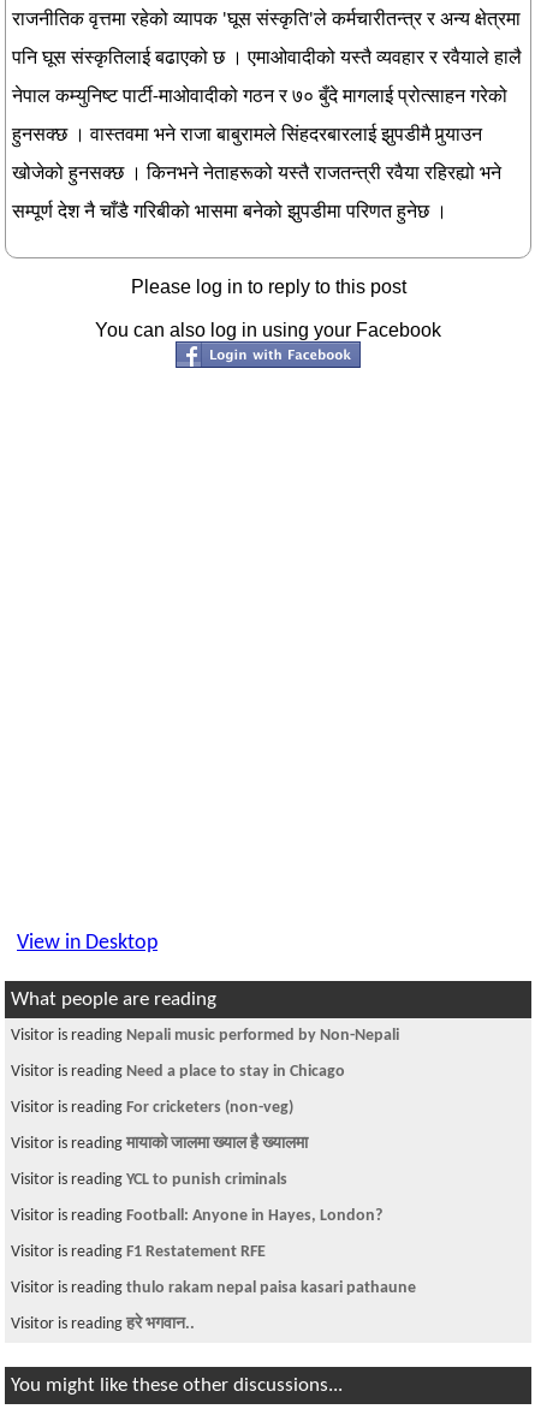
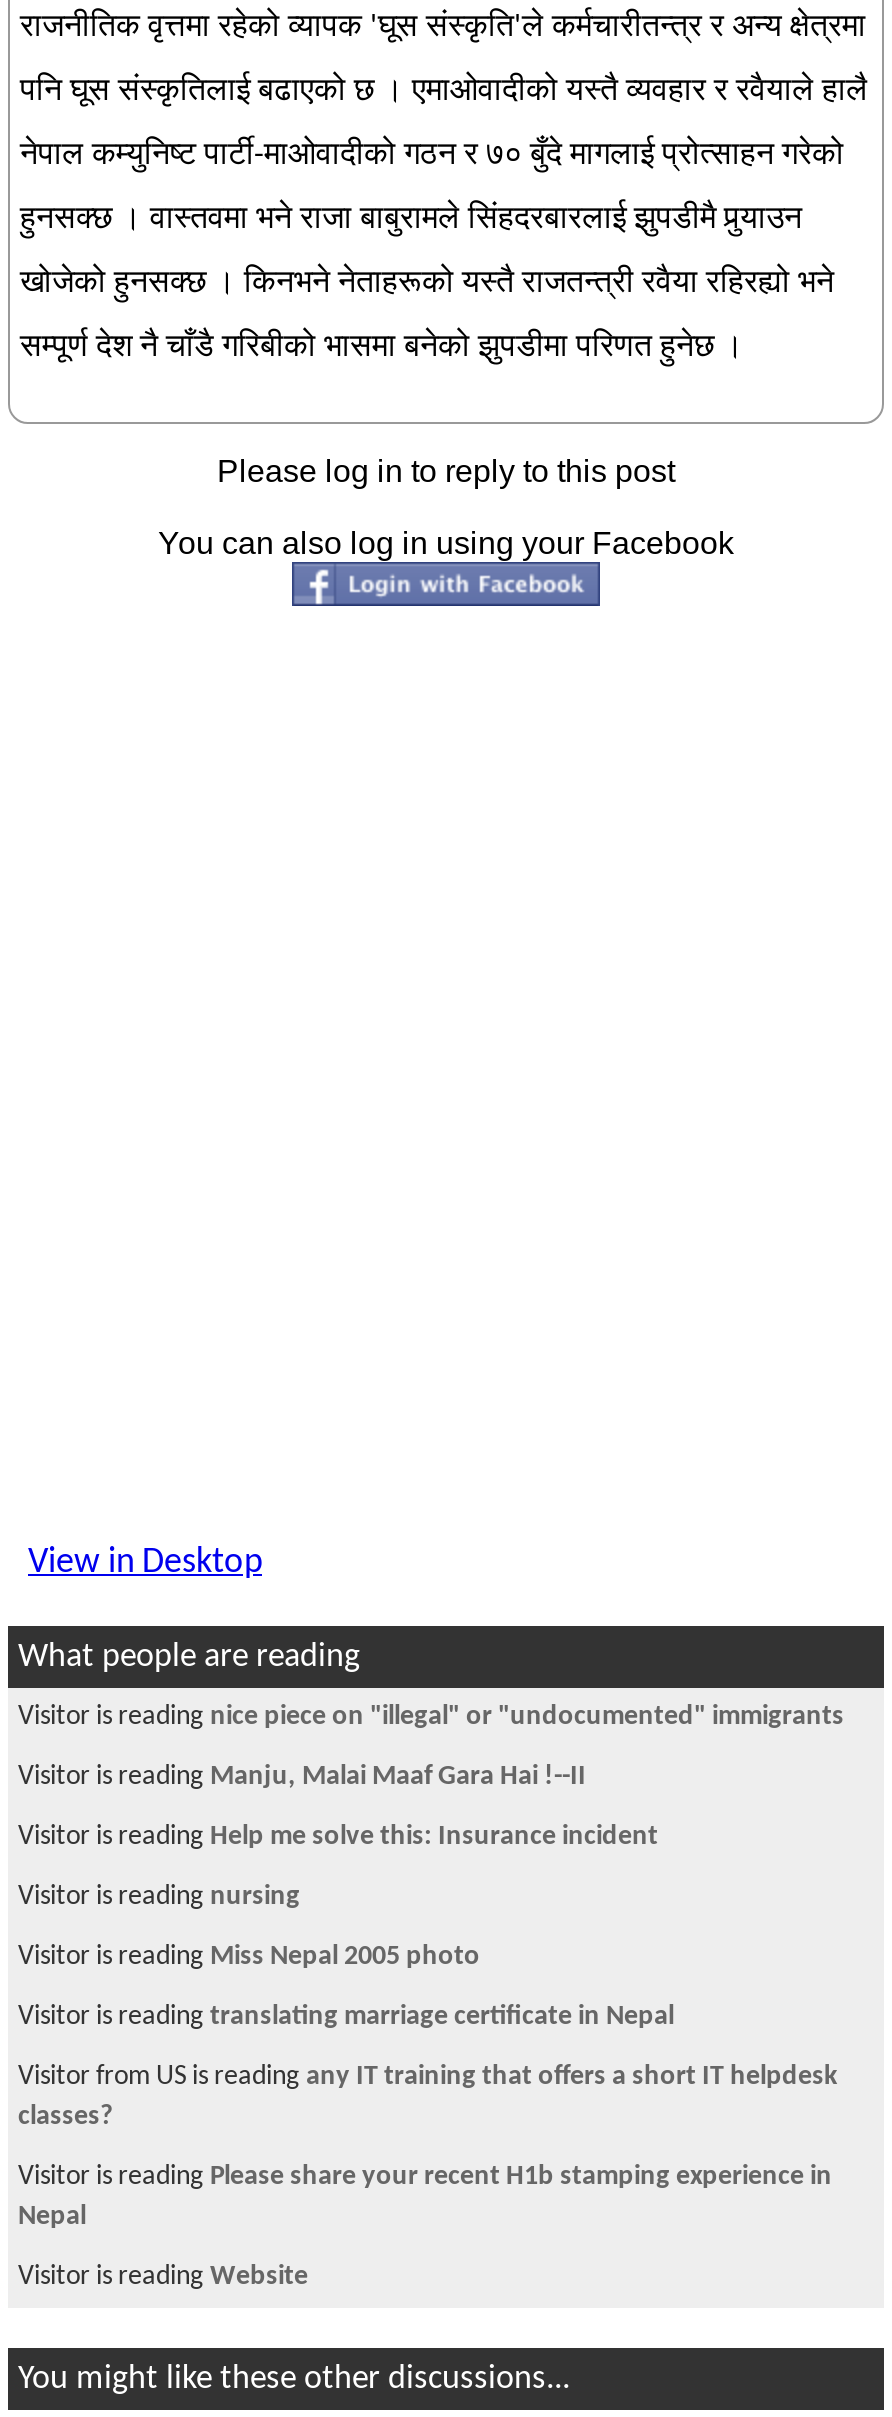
- Visitor is reading Nepali music performed by Non-Nepali
+ Visitor is reading nice piece on "illegal" or "undocumented" immigrants

- Visitor is reading Need a place to stay in Chicago
+ Visitor is reading Manju, Malai Maaf Gara Hai !--II

- Visitor is reading For cricketers (non-veg)
+ Visitor is reading Help me solve this: Insurance incident

- Visitor is reading मायाको जालमा ख्याल है ख्यालमा
+ Visitor is reading nursing

- Visitor is reading YCL to punish criminals
+ Visitor is reading Miss Nepal 2005 photo

- Visitor is reading Football: Anyone in Hayes, London?
+ Visitor is reading translating marriage certificate in Nepal

- Visitor is reading F1 Restatement RFE
+ Visitor from US is reading any IT training that offers a short IT helpdesk
+ classes?

- Visitor is reading thulo rakam nepal paisa kasari pathaune
+ Visitor is reading Please share your recent H1b stamping experience in
+ Nepal

- Visitor is reading हरे भगवान..
+ Visitor is reading Website
